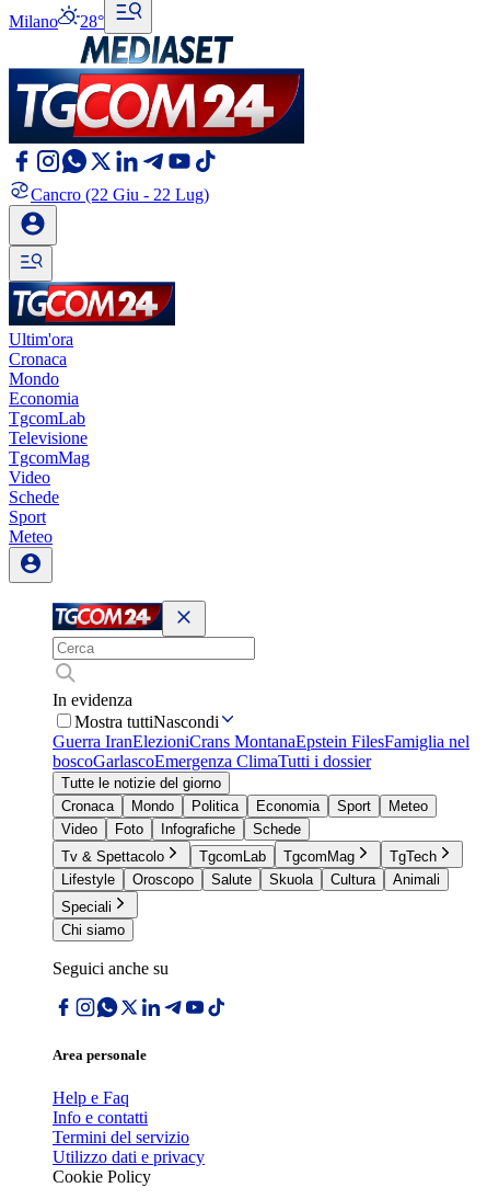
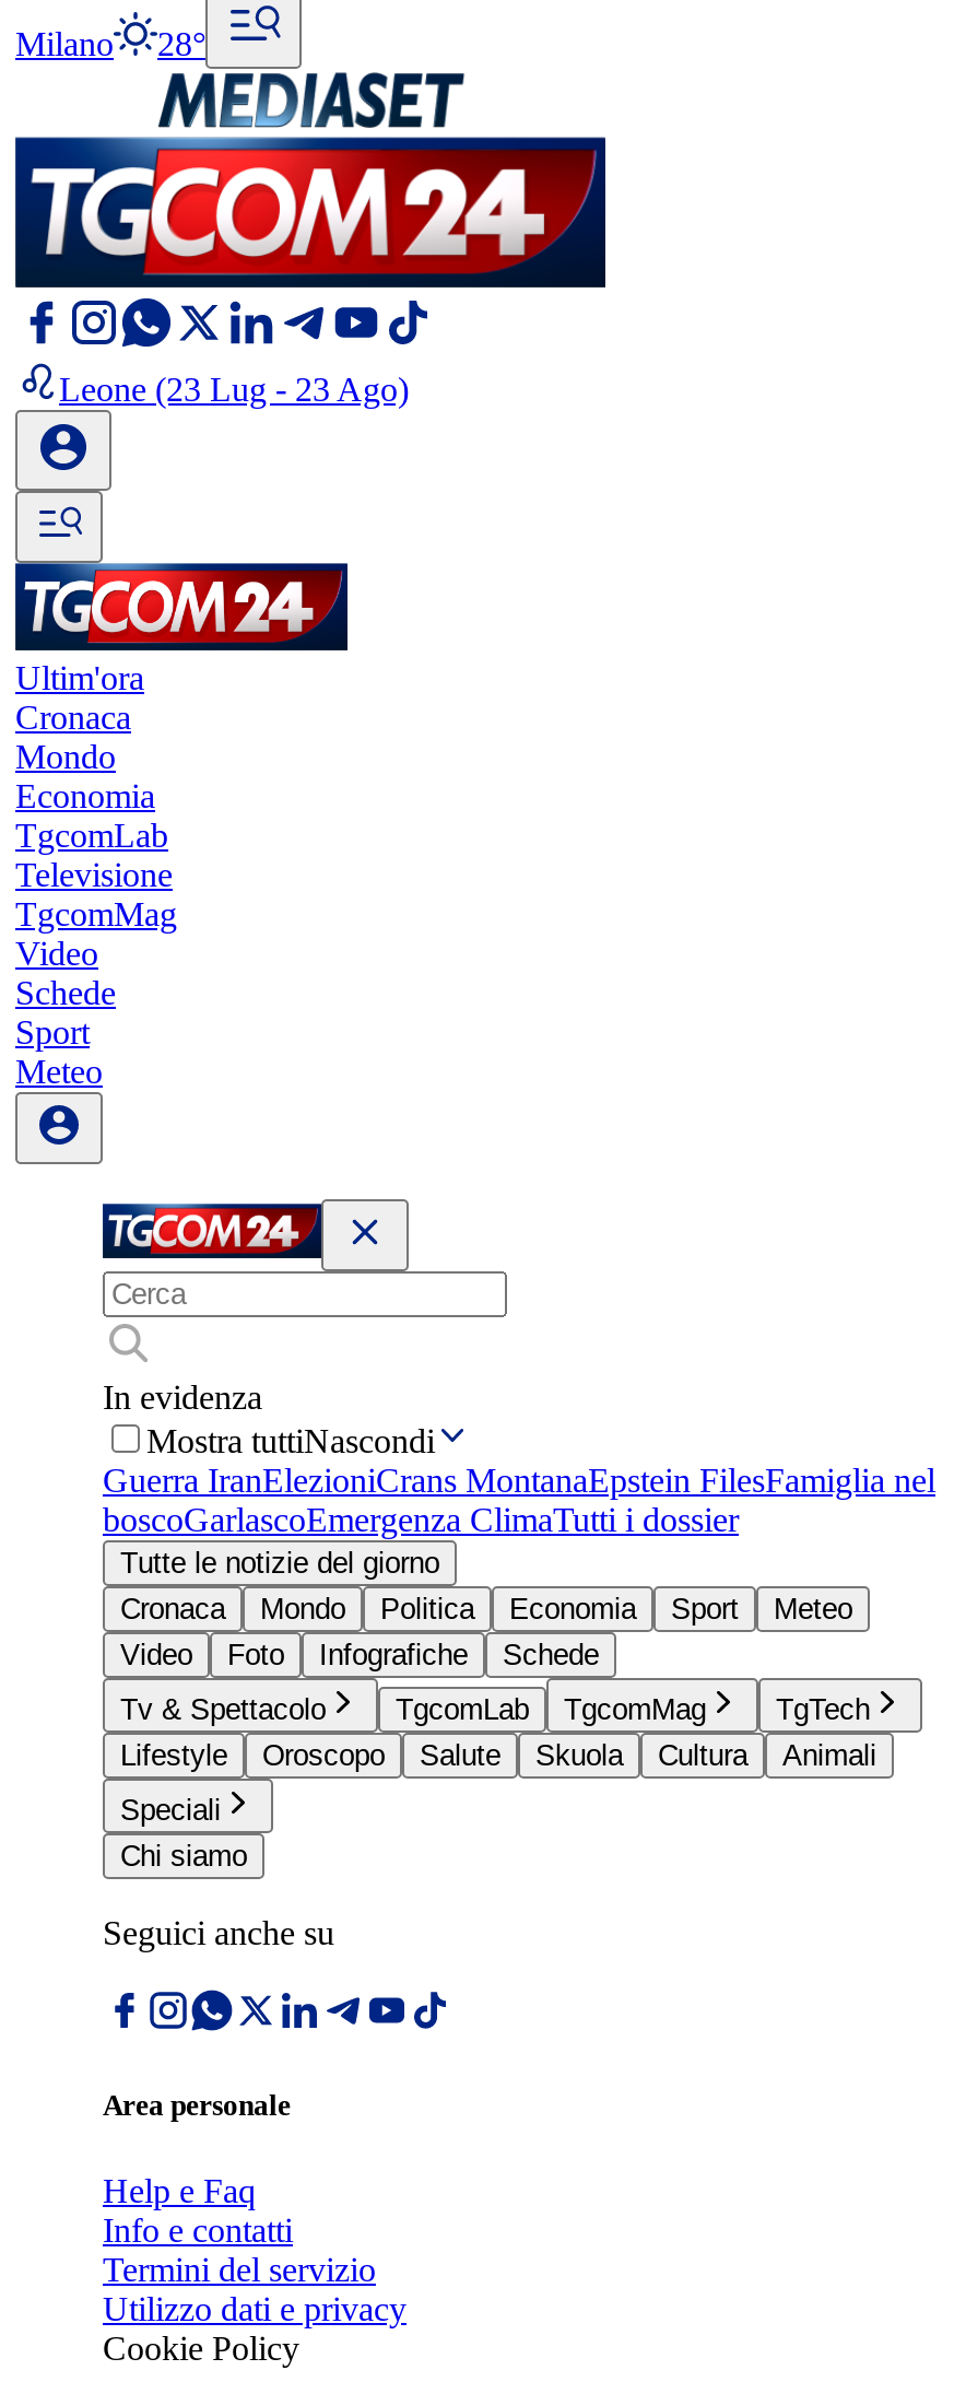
- Cancro (22 Giu - 22 Lug)
+ Leone (23 Lug - 23 Ago)
